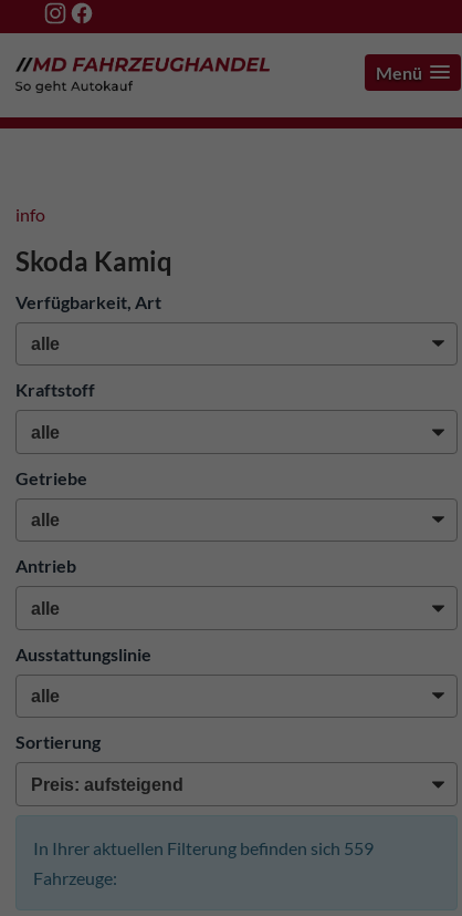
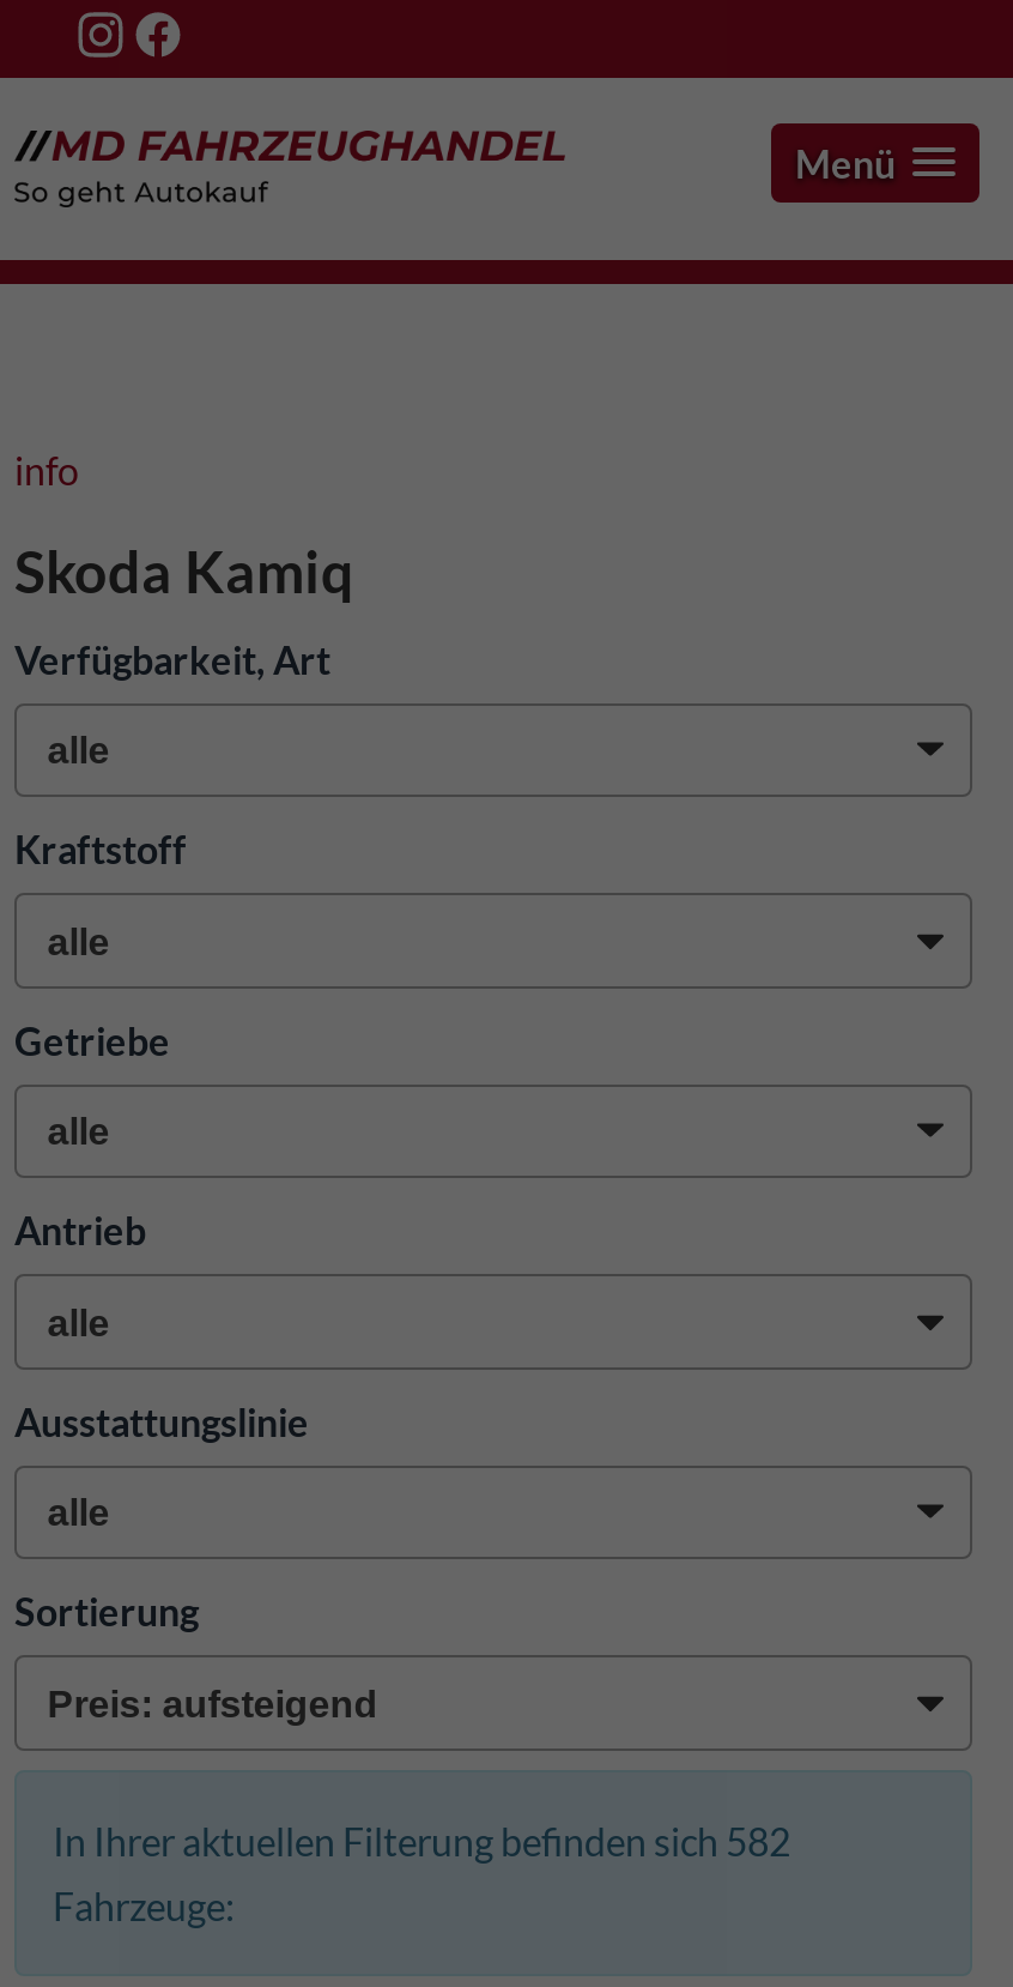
- In Ihrer aktuellen Filterung befinden sich 559
+ In Ihrer aktuellen Filterung befinden sich 582
